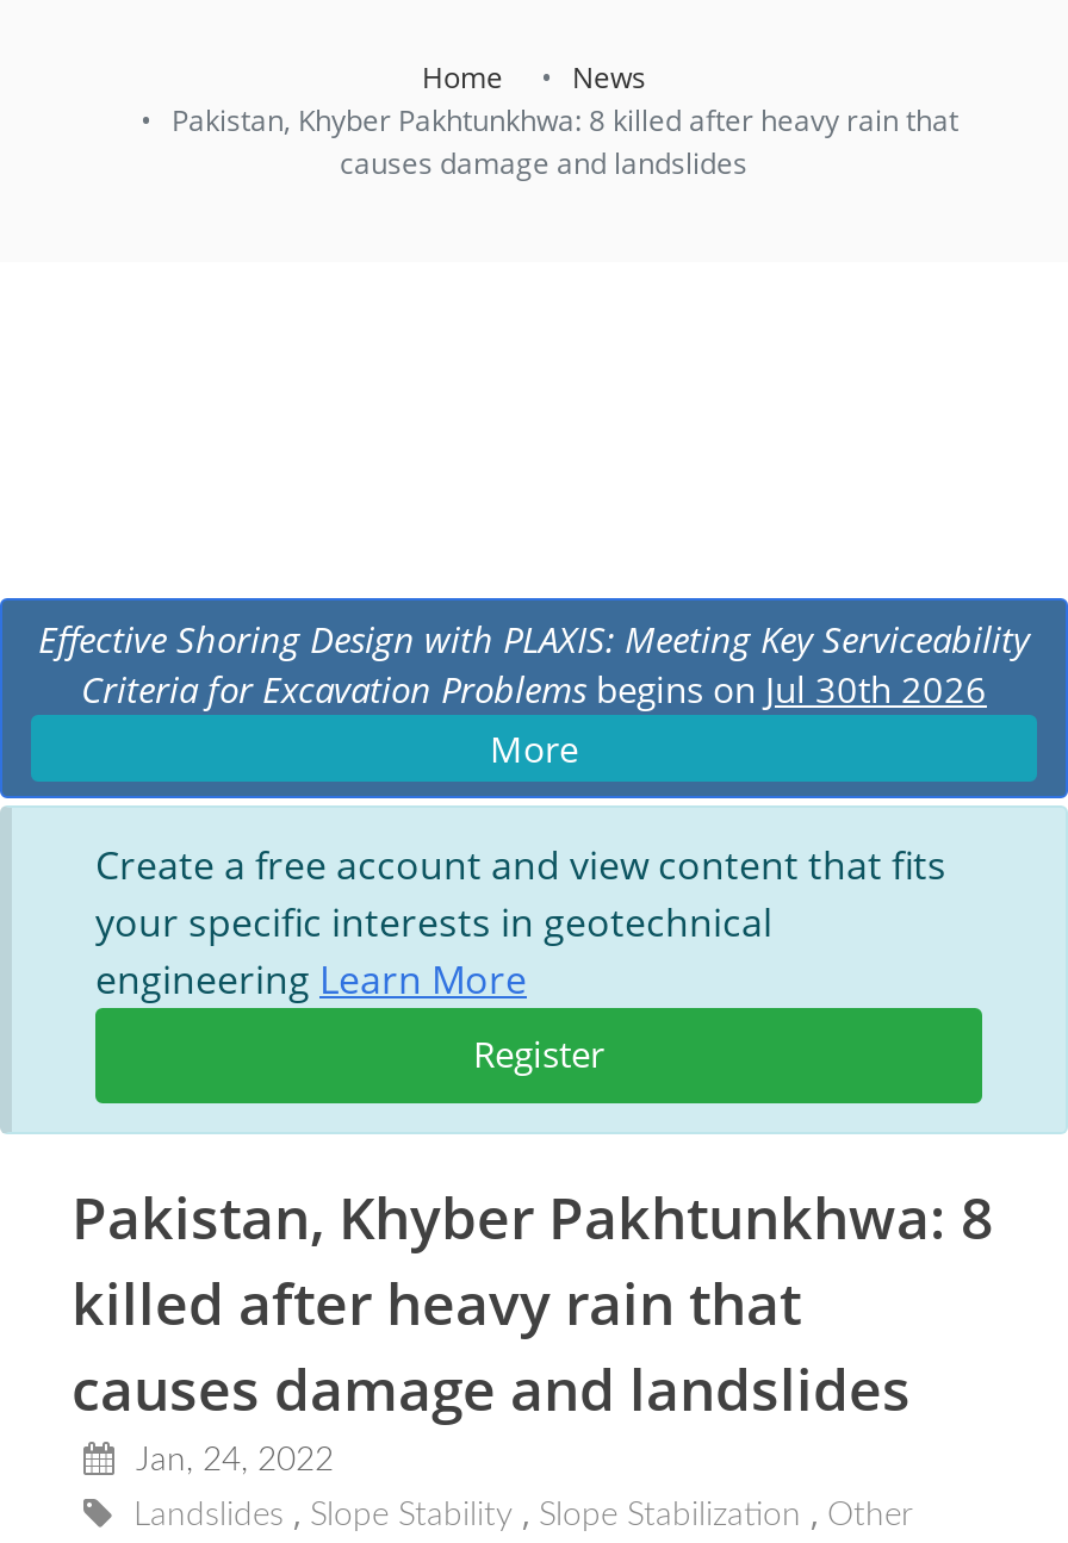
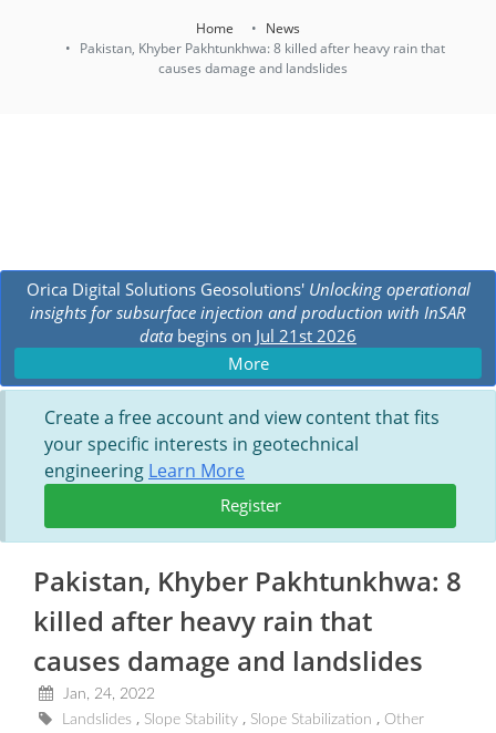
- Effective Shoring Design with PLAXIS: Meeting Key Serviceability
- Criteria for Excavation Problems begins on Jul 30th 2026
+ Orica Digital Solutions Geosolutions' Unlocking operational
+ insights for subsurface injection and production with InSAR
+ data begins on Jul 21st 2026
